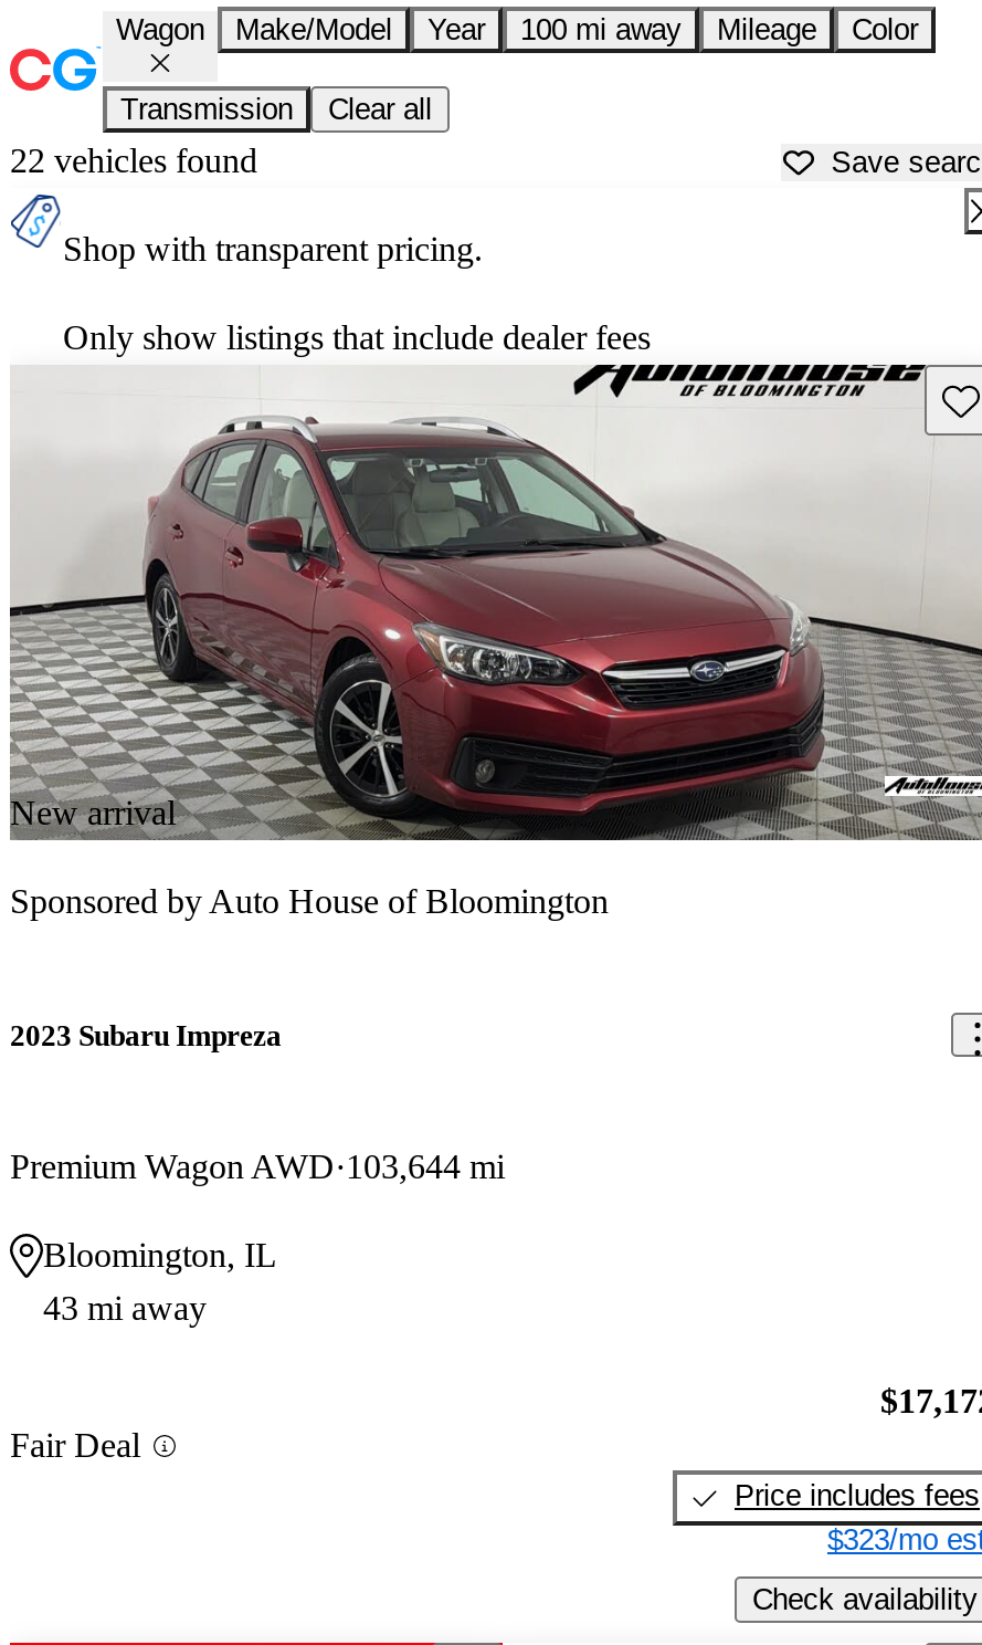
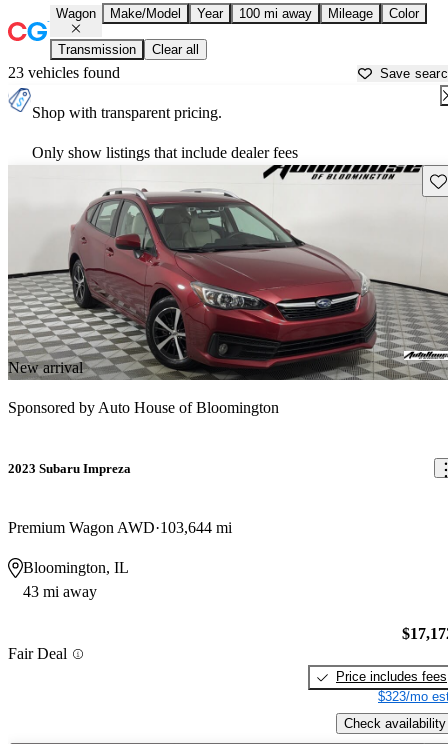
- 22 vehicles found
+ 23 vehicles found
